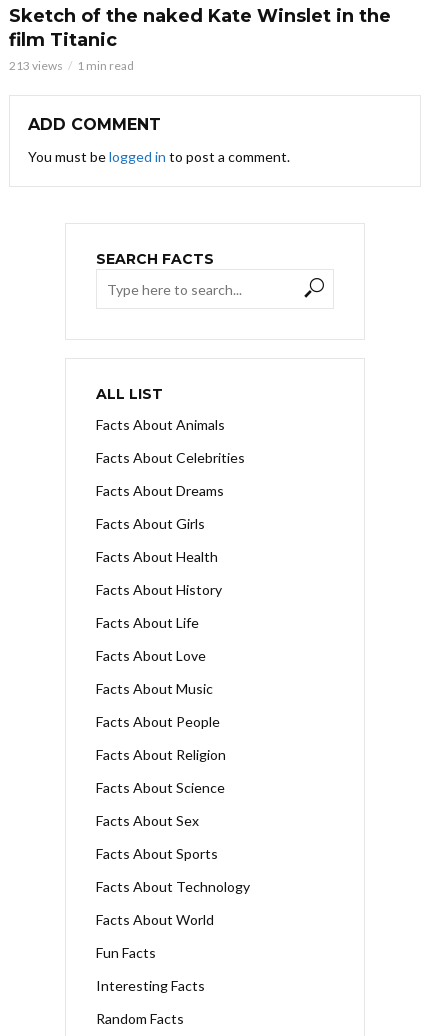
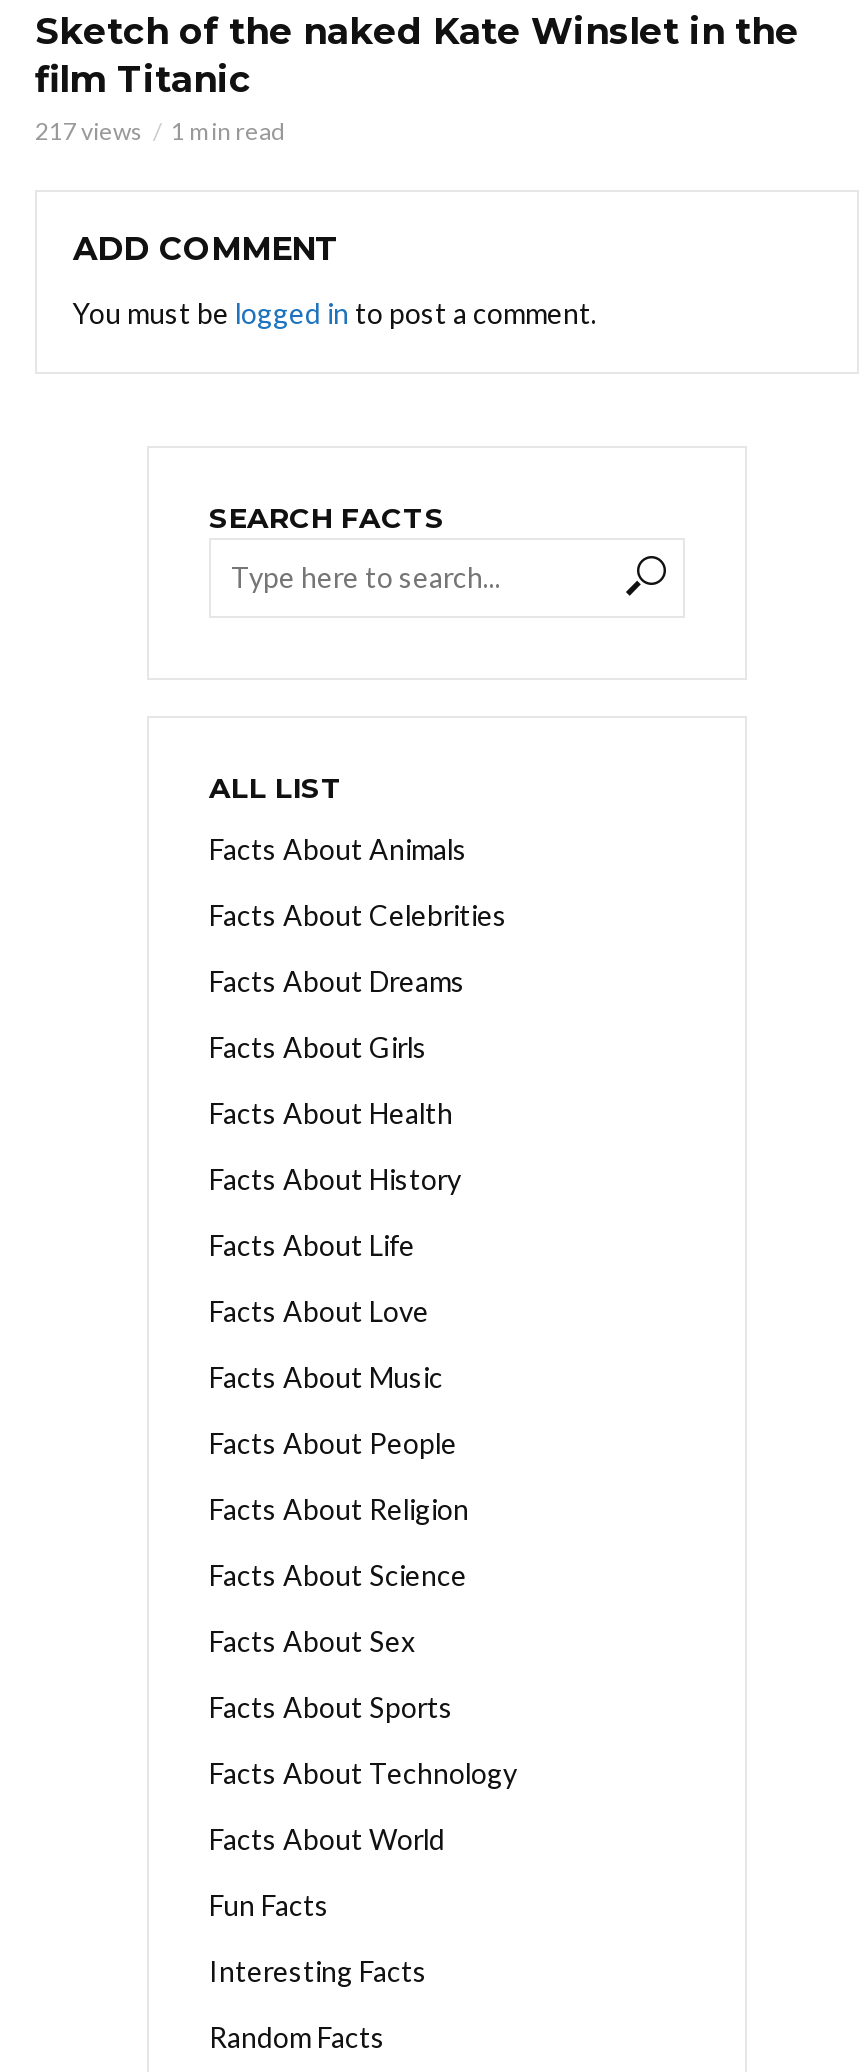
- 213 views 1 min read
+ 217 views 1 min read
